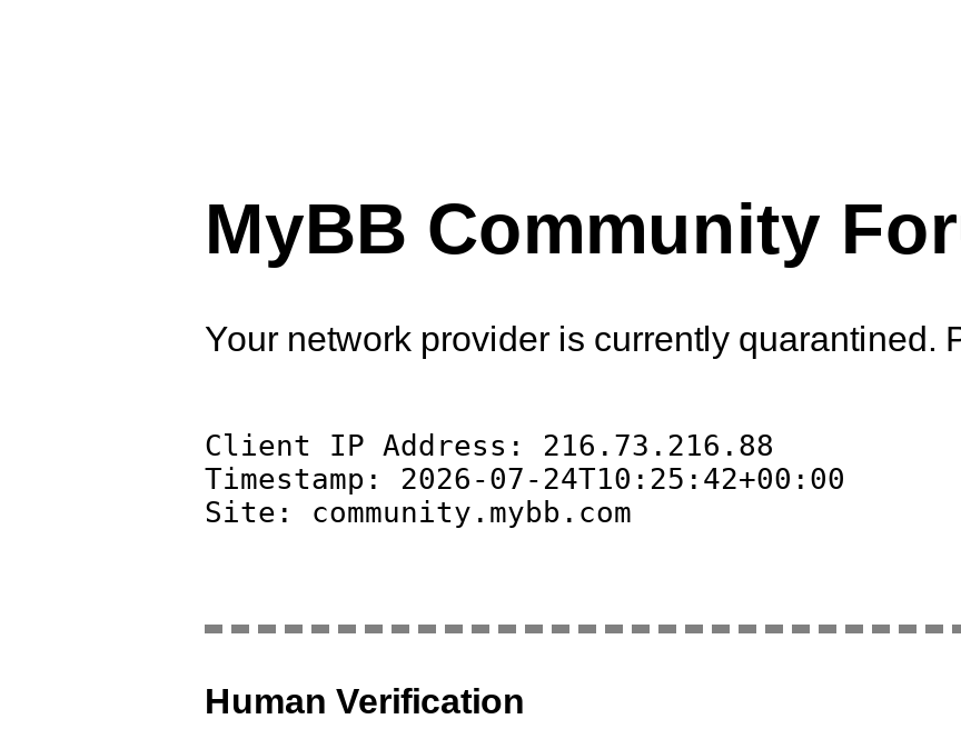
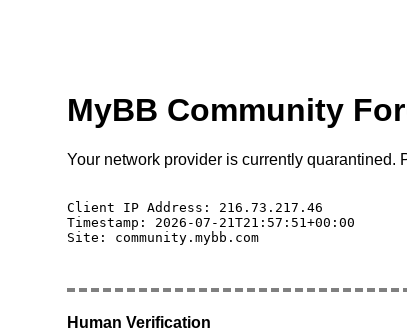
- Client IP Address: 216.73.216.88
+ Client IP Address: 216.73.217.46

- Timestamp: 2026-07-24T10:25:42+00:00
+ Timestamp: 2026-07-21T21:57:51+00:00
